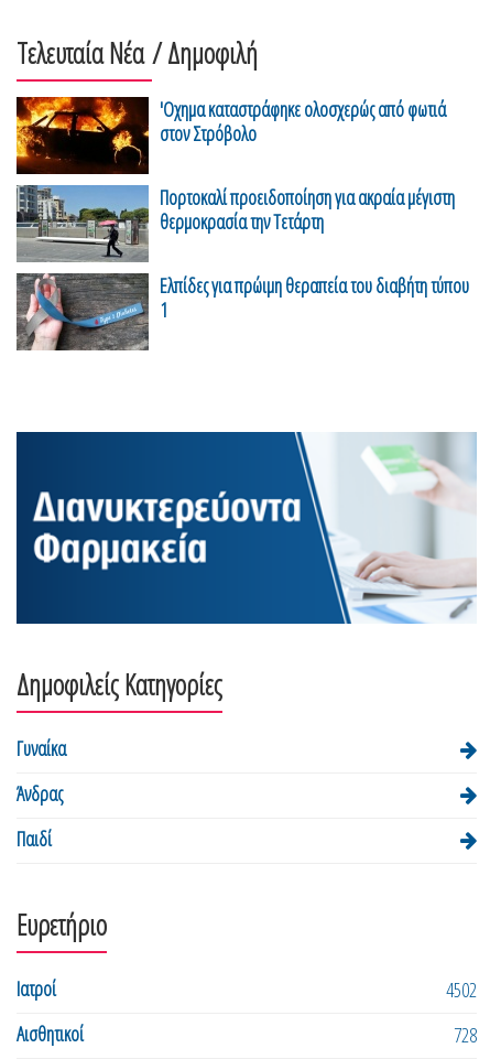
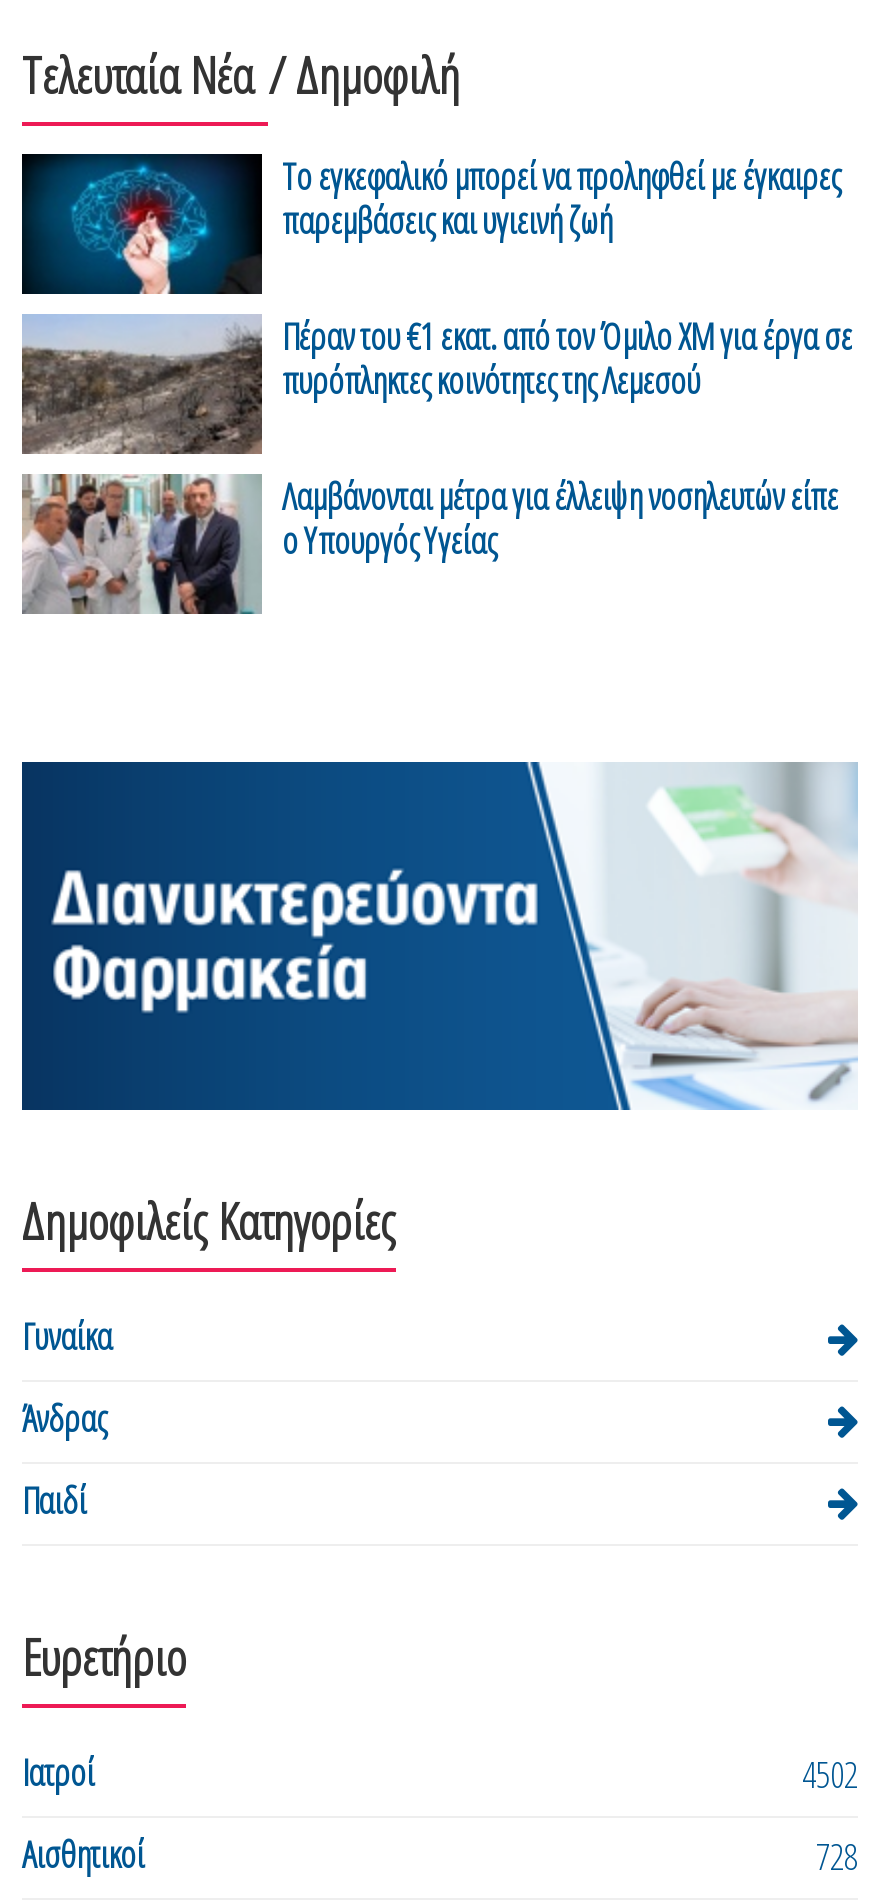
- [image]
- 'Οχημα καταστράφηκε ολοσχερώς από φωτιά
- στον Στρόβολο
+ [image]
+ Το εγκεφαλικό μπορεί να προληφθεί με έγκαιρες
+ παρεμβάσεις και υγιεινή ζωή

- [image]
- Πορτοκαλί προειδοποίηση για ακραία μέγιστη
- θερμοκρασία την Τετάρτη
+ [image]
+ Πέραν του €1 εκατ. από τον Όμιλο XM για έργα σε
+ πυρόπληκτες κοινότητες της Λεμεσού

- [image]
- Ελπίδες για πρώιμη θεραπεία του διαβήτη τύπου
- 1
+ [image]
+ Λαμβάνονται μέτρα για έλλειψη νοσηλευτών είπε
+ ο Υπουργός Υγείας
